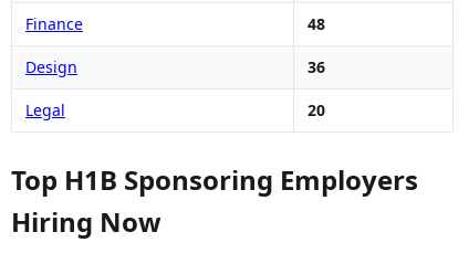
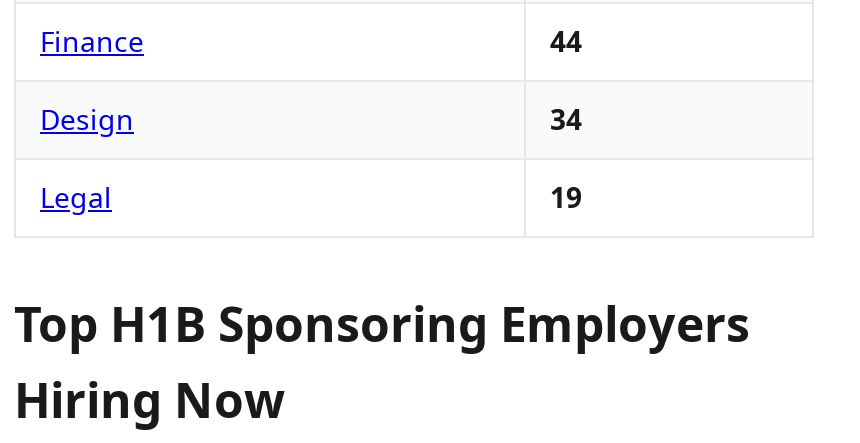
- 48
+ 44

- 36
+ 34

- 20
+ 19
